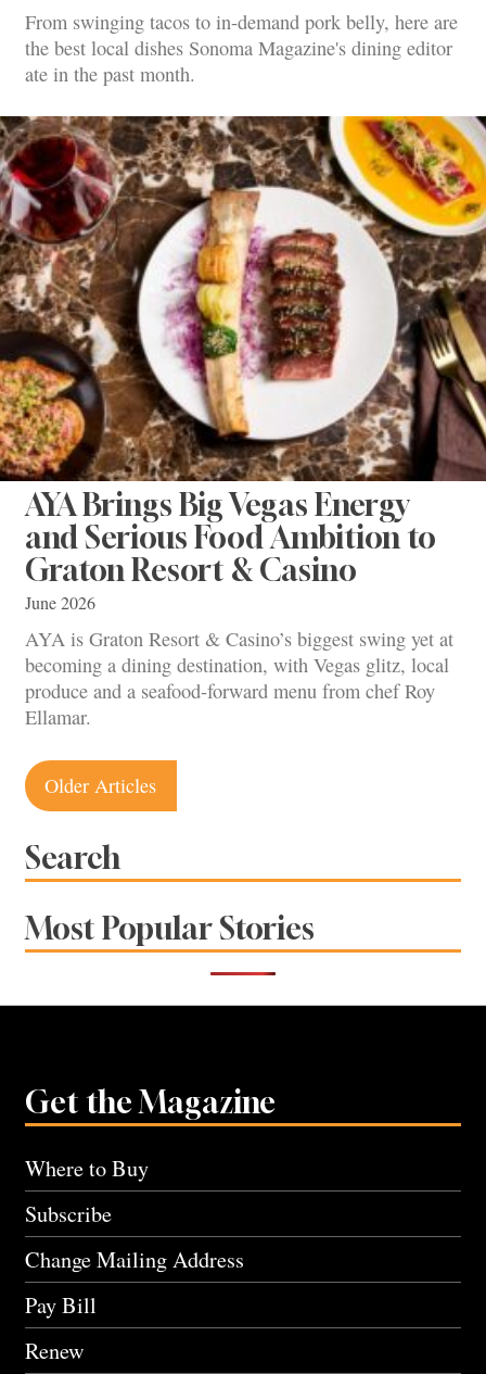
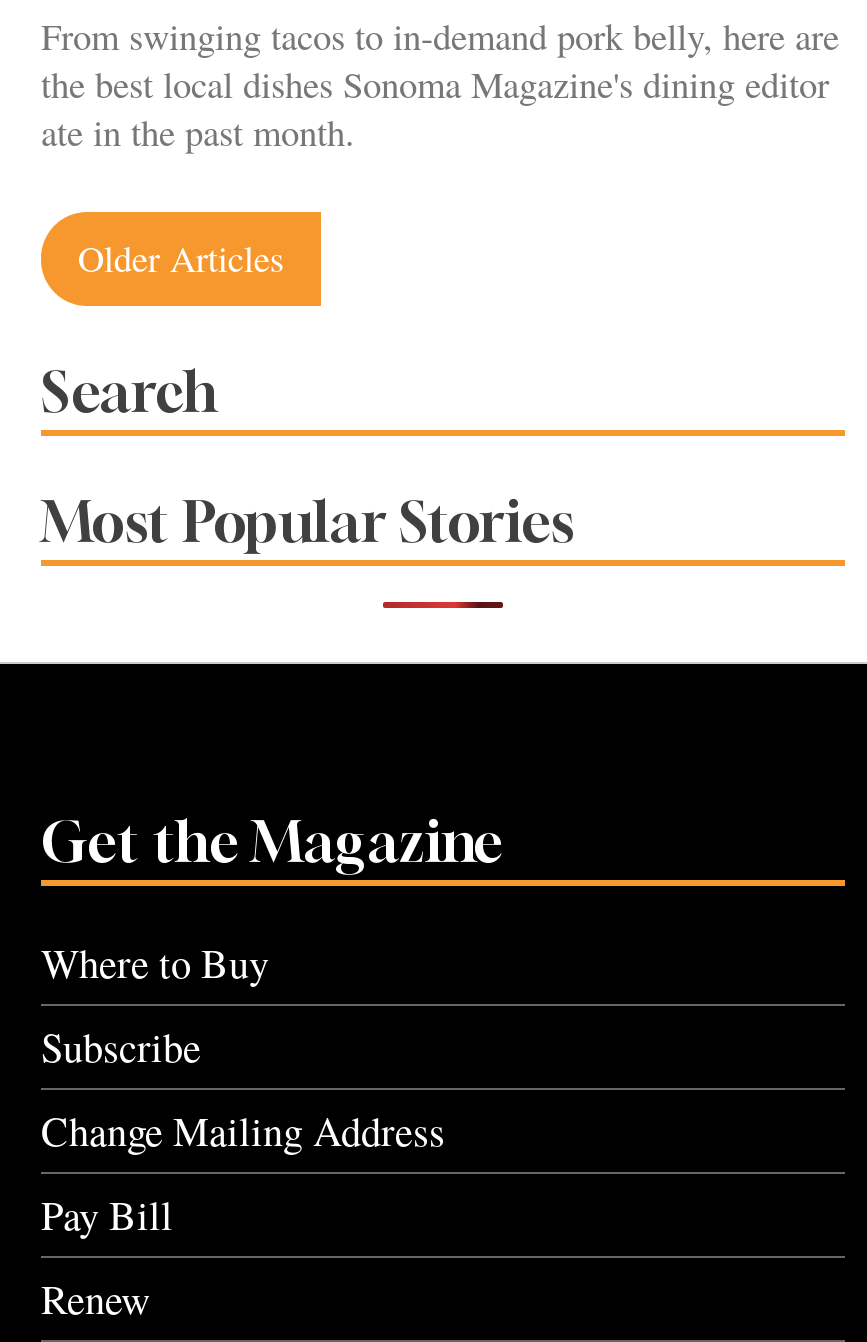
- [image]
- AYA Brings Big Vegas Energy
- and Serious Food Ambition to
- Graton Resort & Casino
- June 2026
- AYA is Graton Resort & Casino’s biggest swing yet at
- becoming a dining destination, with Vegas glitz, local
- produce and a seafood-forward menu from chef Roy
- Ellamar.
